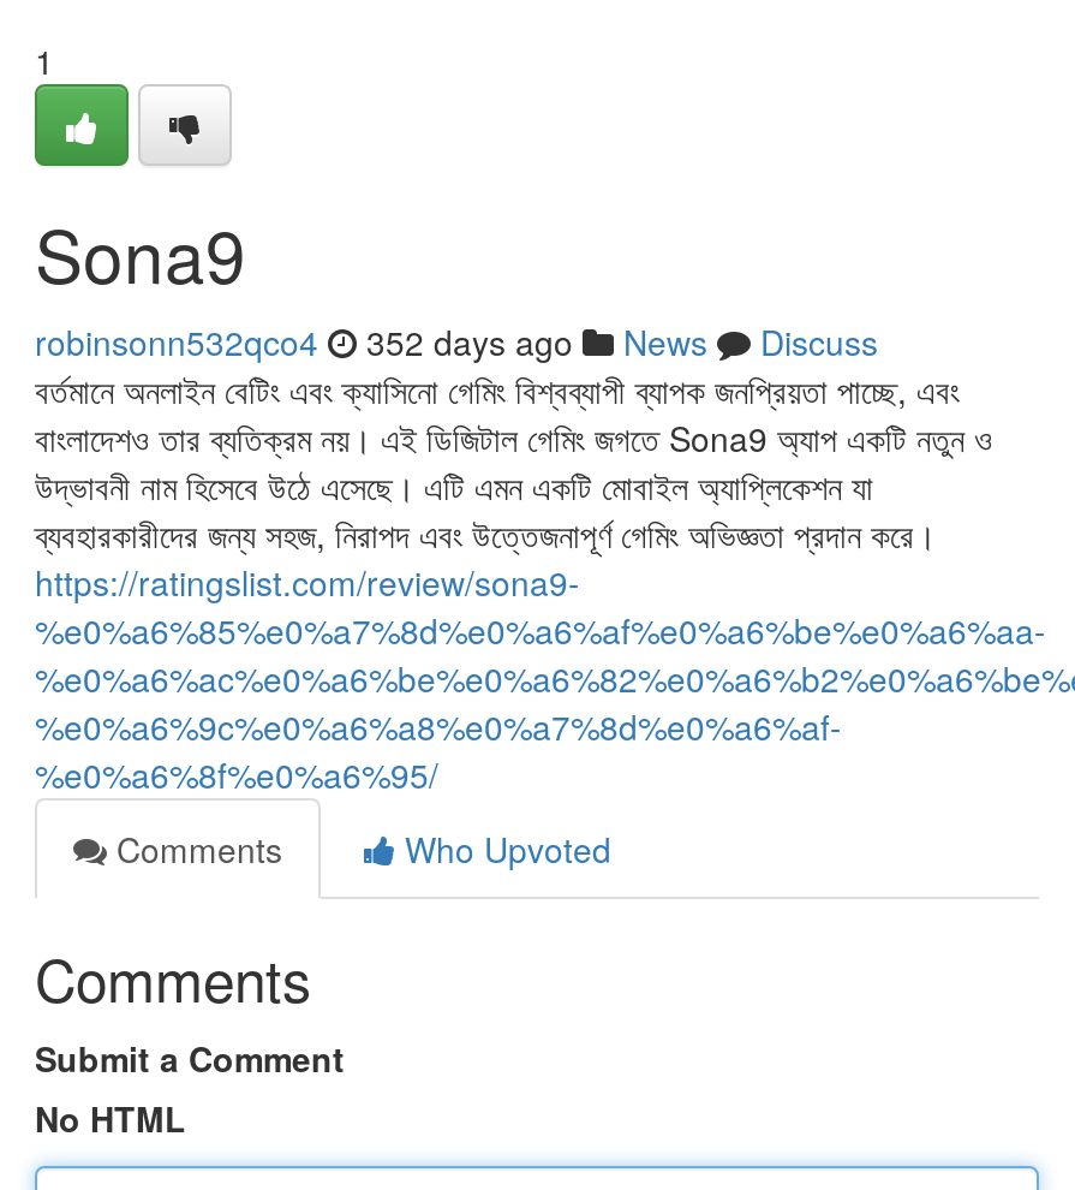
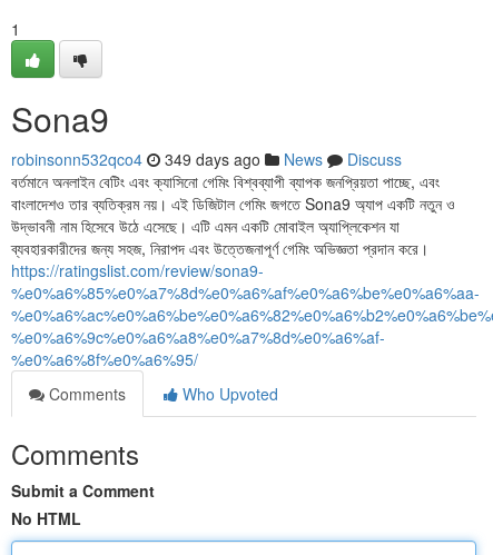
- robinsonn532qco4 352 days ago News Discuss
+ robinsonn532qco4 349 days ago News Discuss
